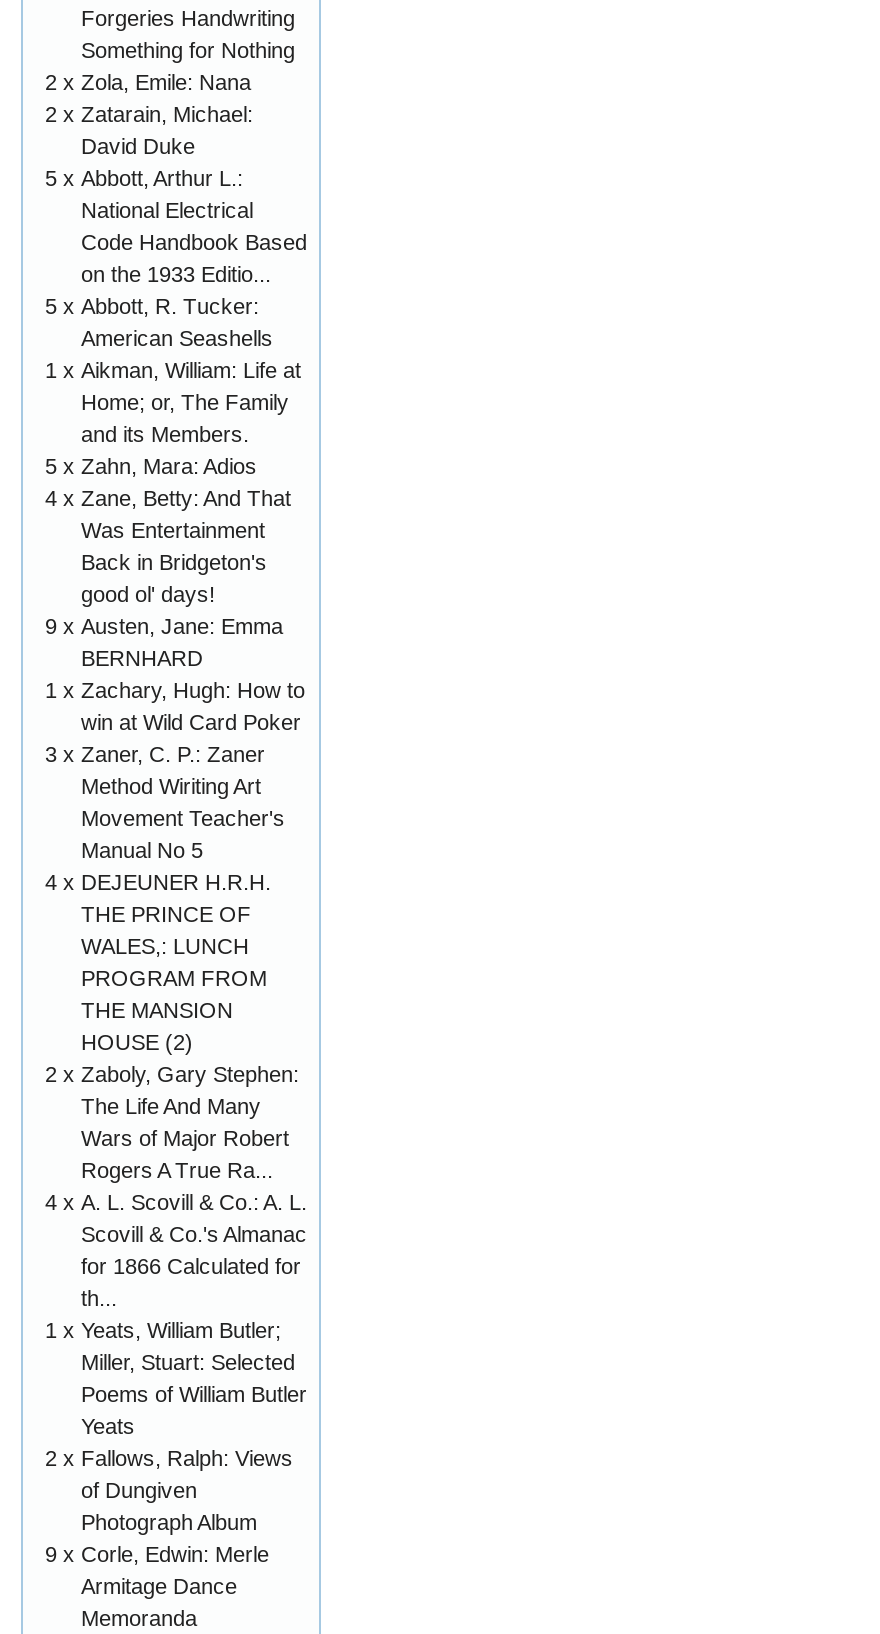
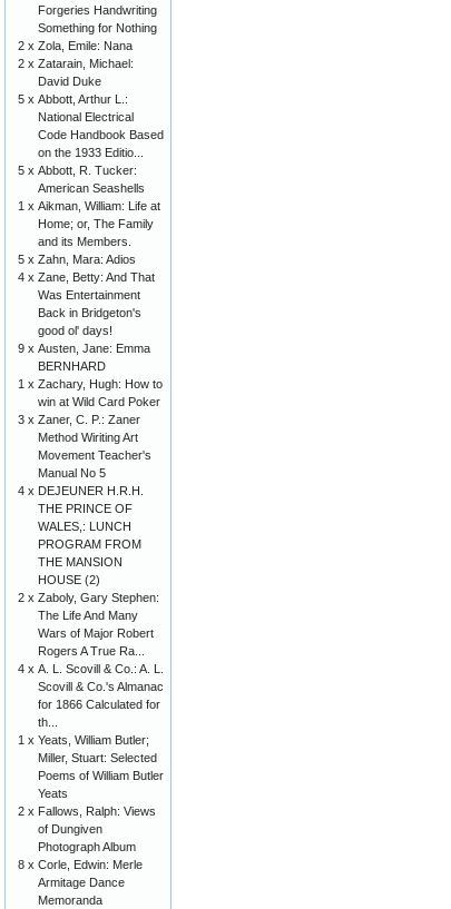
- 9 x Corle, Edwin: Merle
+ 8 x Corle, Edwin: Merle
